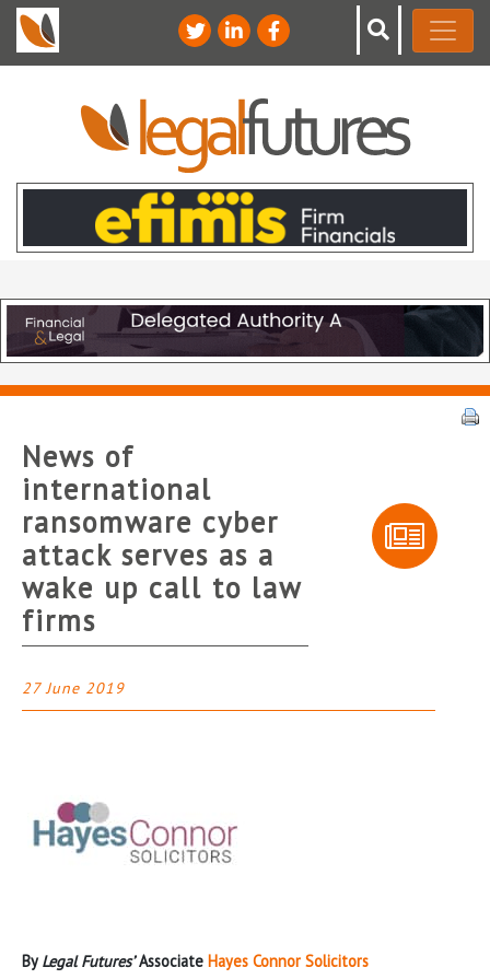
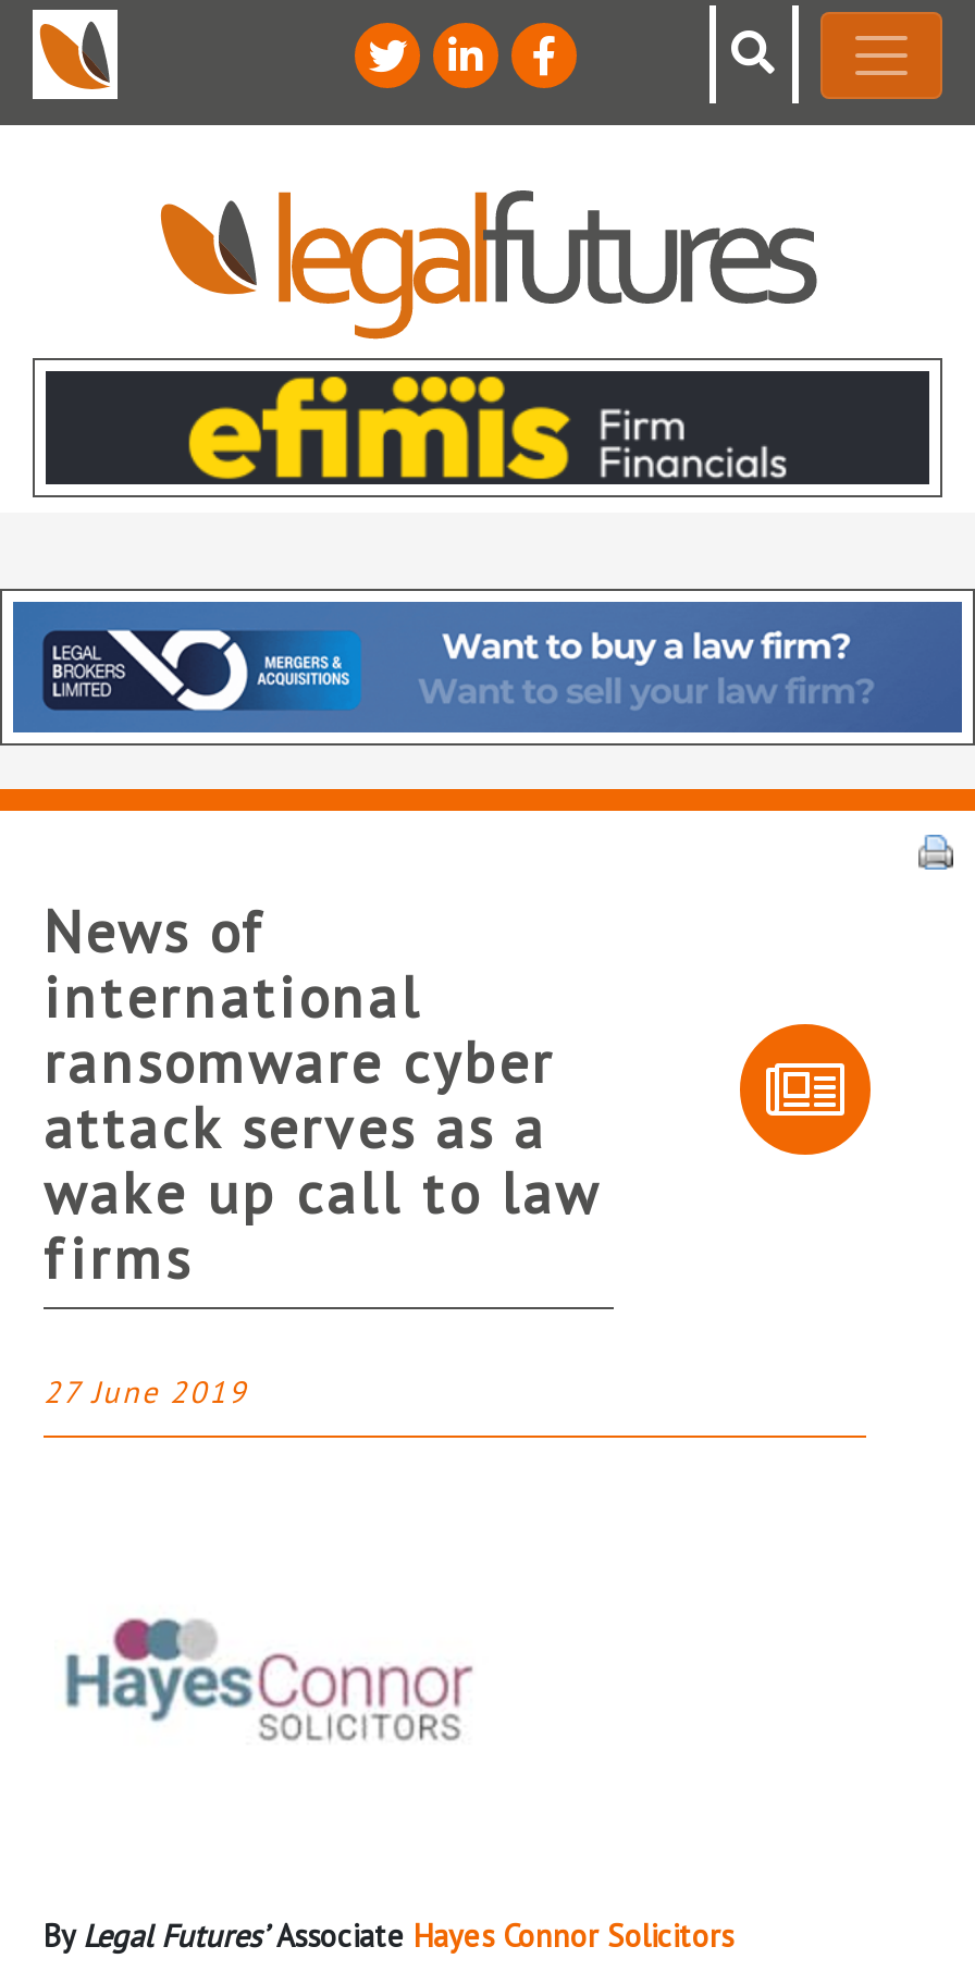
- [image]
+ [image]
